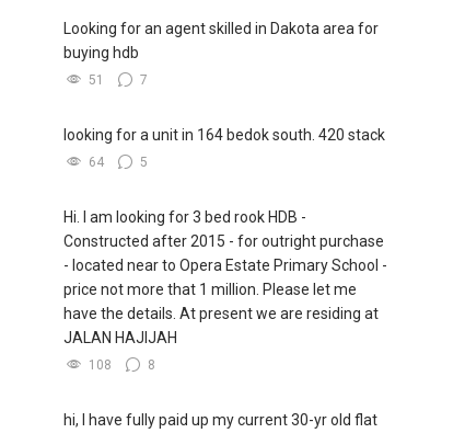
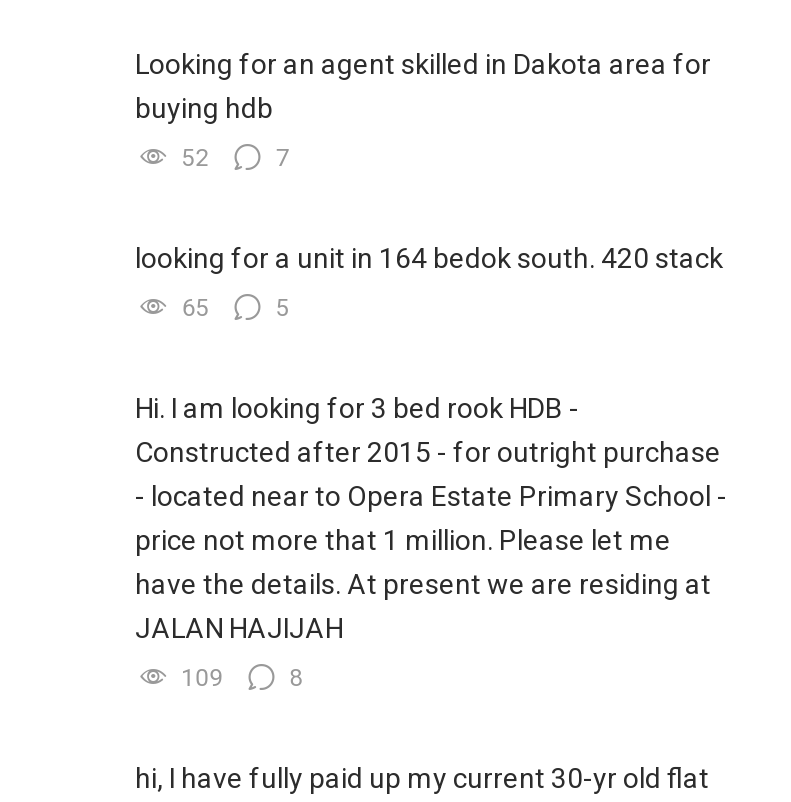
- 51
+ 52

- 64
+ 65

- 108
+ 109
